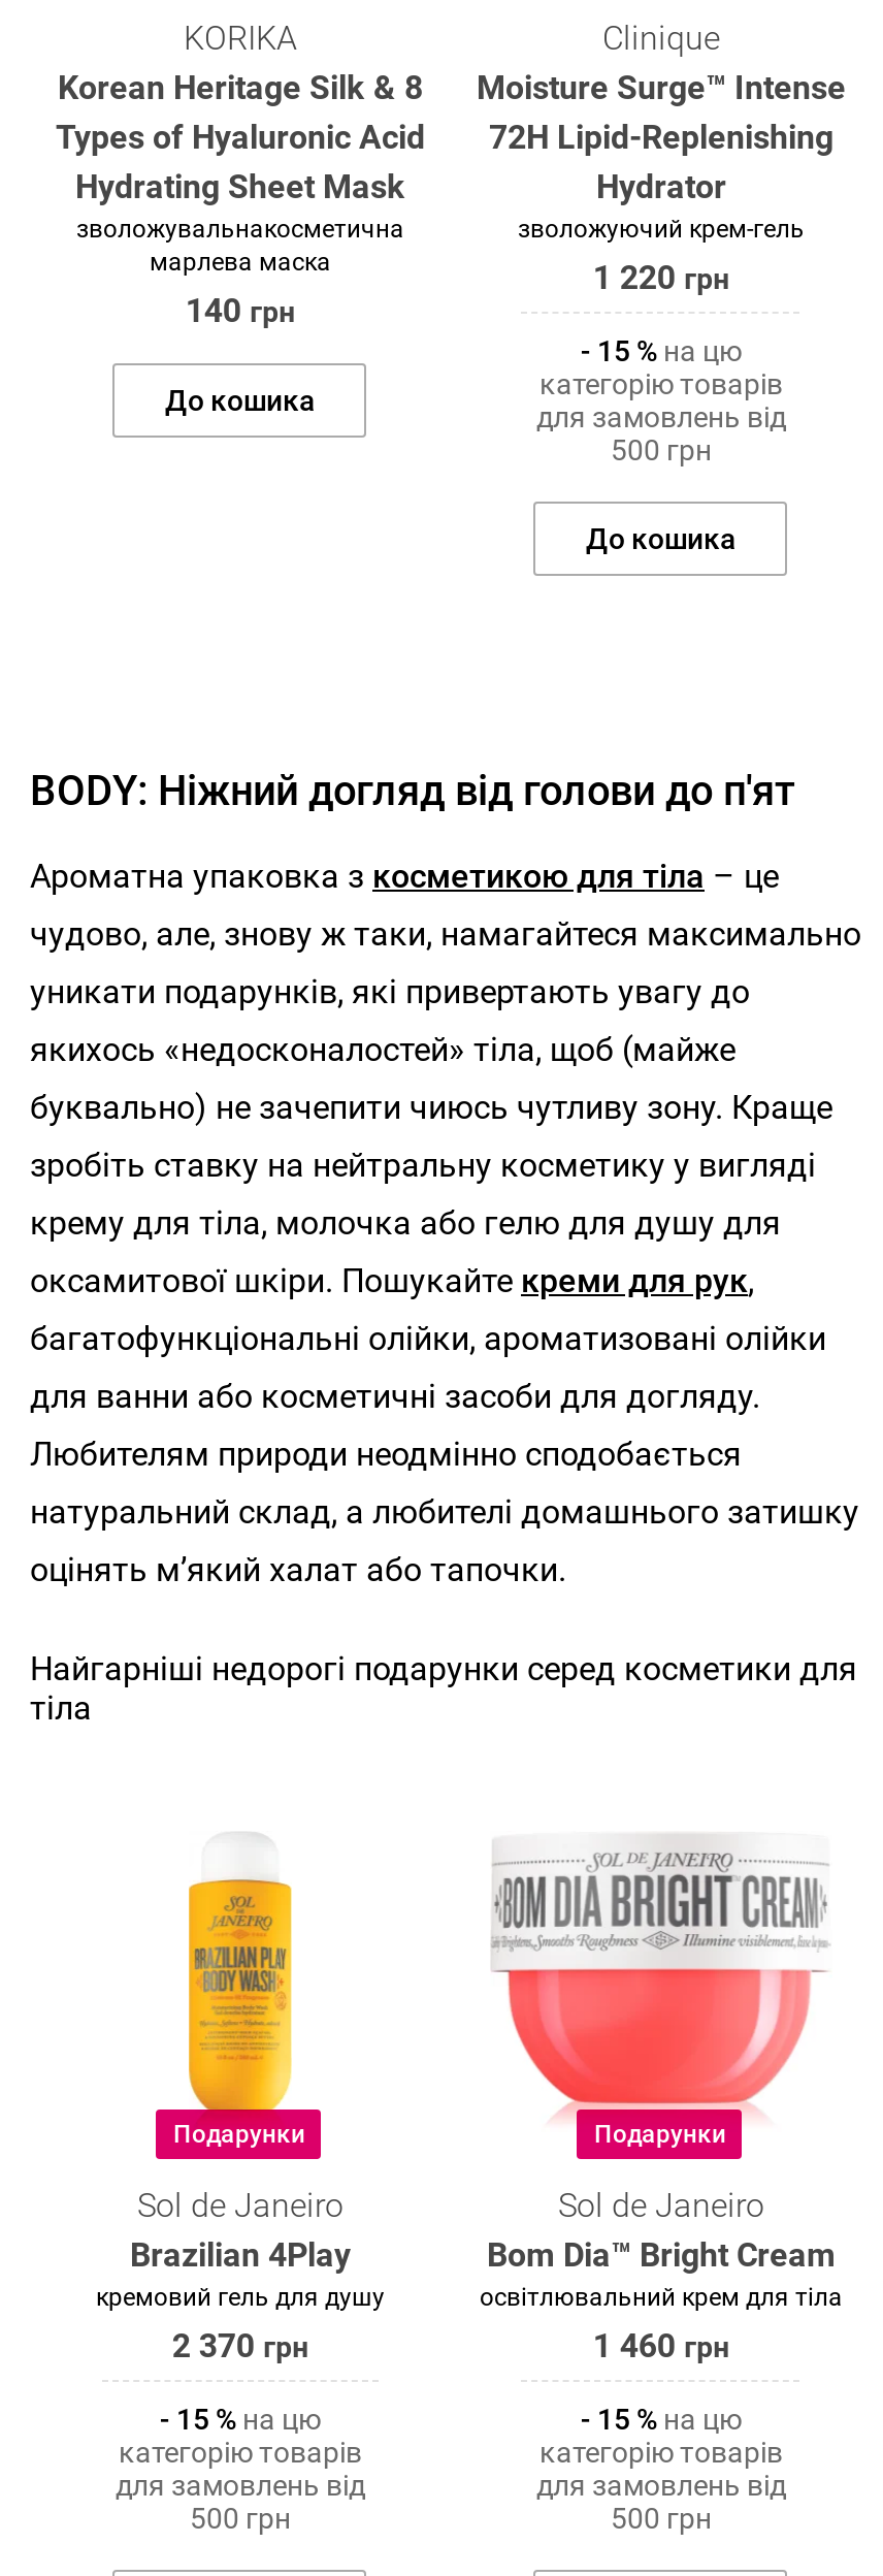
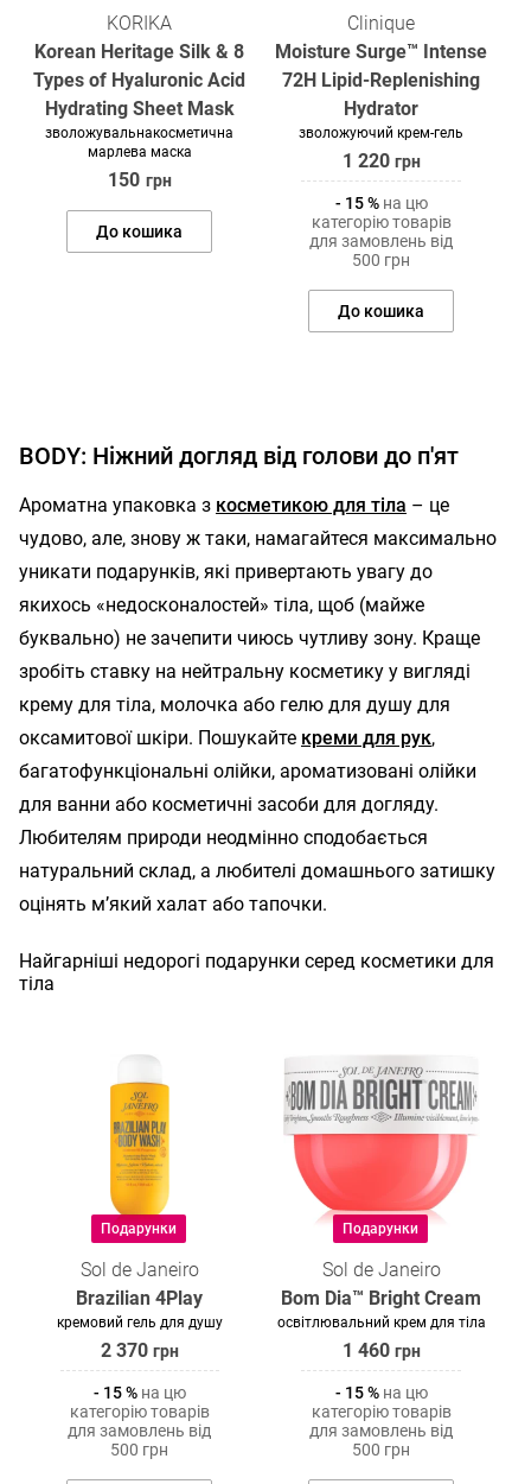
- 140 грн
+ 150 грн
